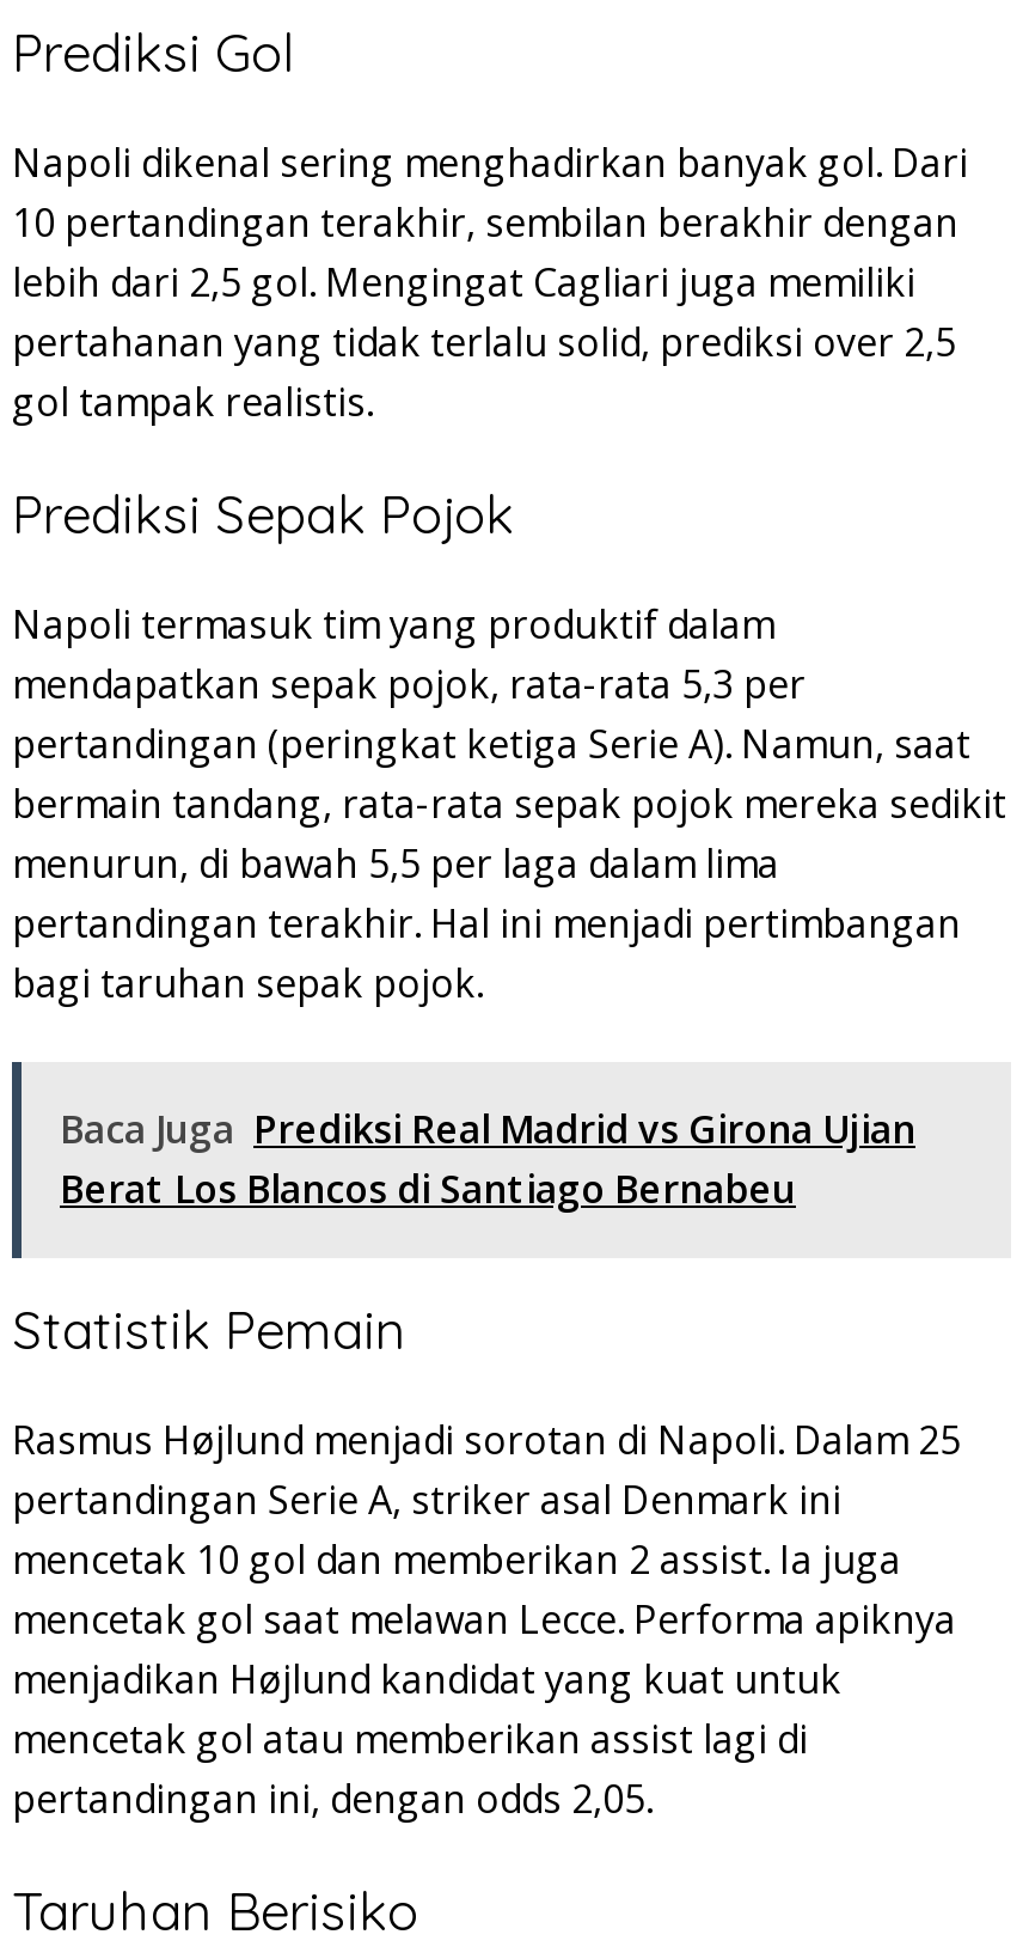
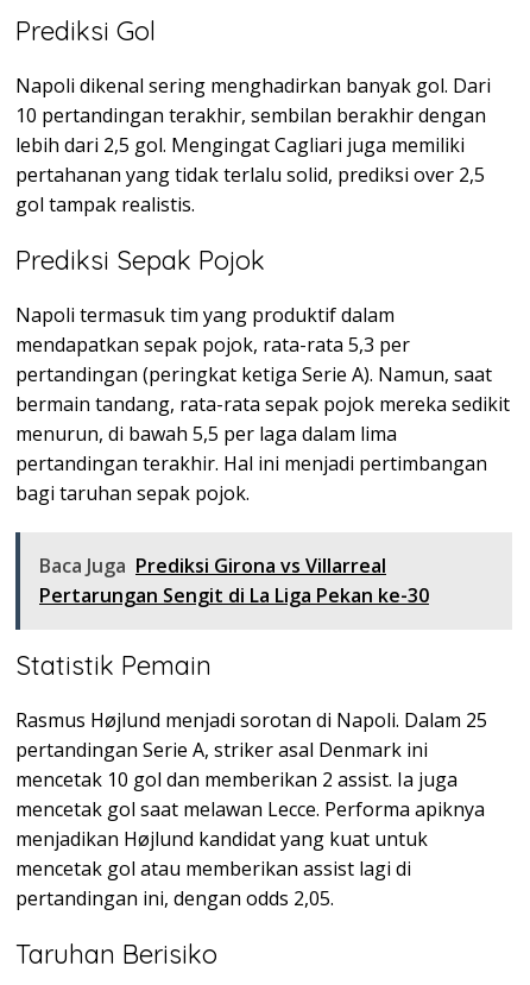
- Baca Juga Prediksi Real Madrid vs Girona Ujian
- Berat Los Blancos di Santiago Bernabeu
+ Baca Juga Prediksi Girona vs Villarreal
+ Pertarungan Sengit di La Liga Pekan ke-30
